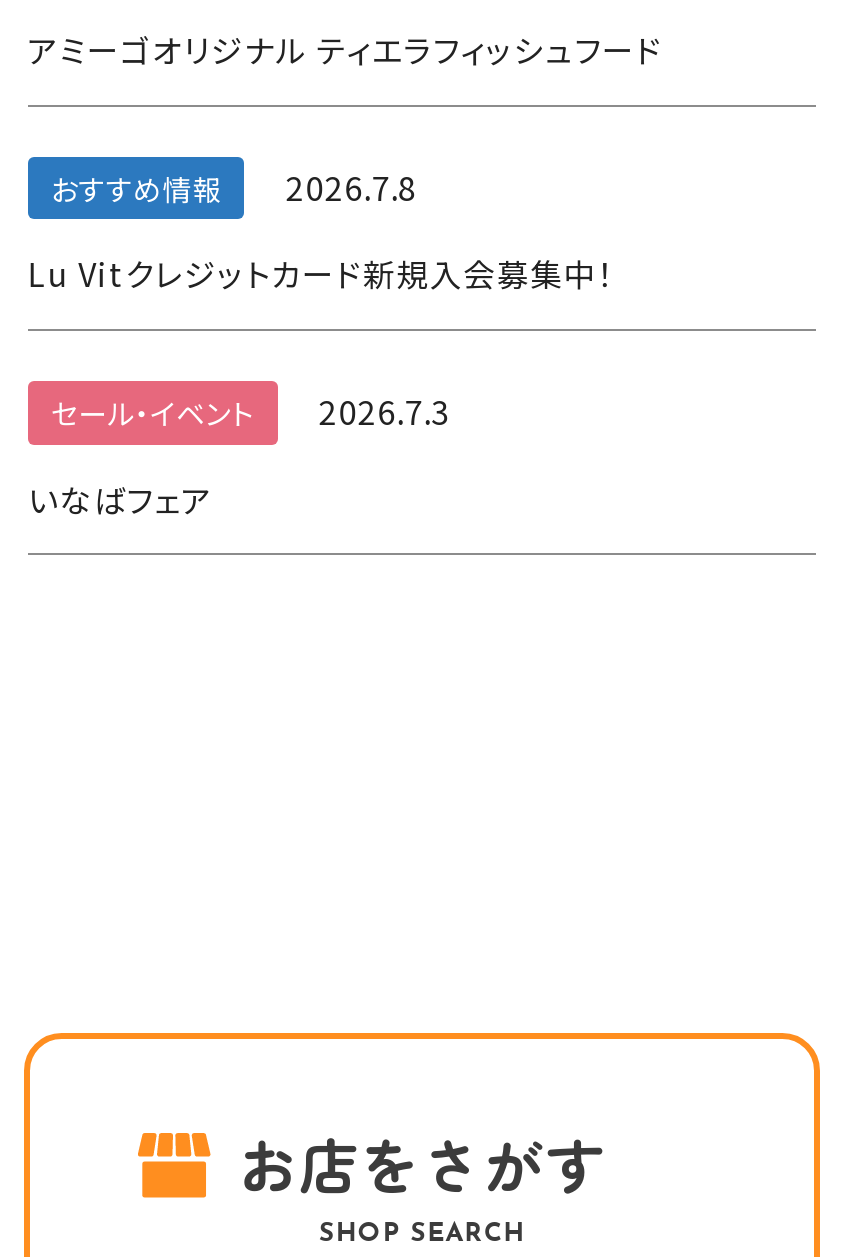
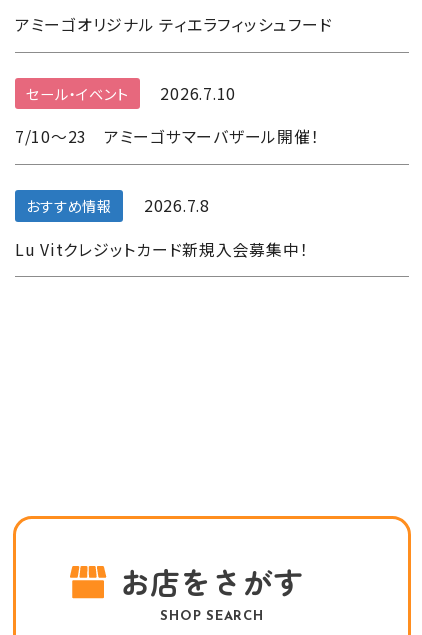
+ 2026.7.10
+ 7/10～23 アミーゴサマーバザール開催！

moved down: おすすめ情報 | 2026.7.8 | Lu Vitクレジットカード新規入会募集中！

- 2026.7.3
- いなばフェア

moved up: セール・イベント
